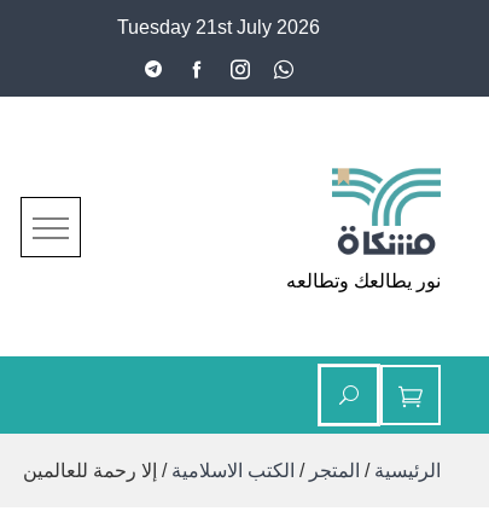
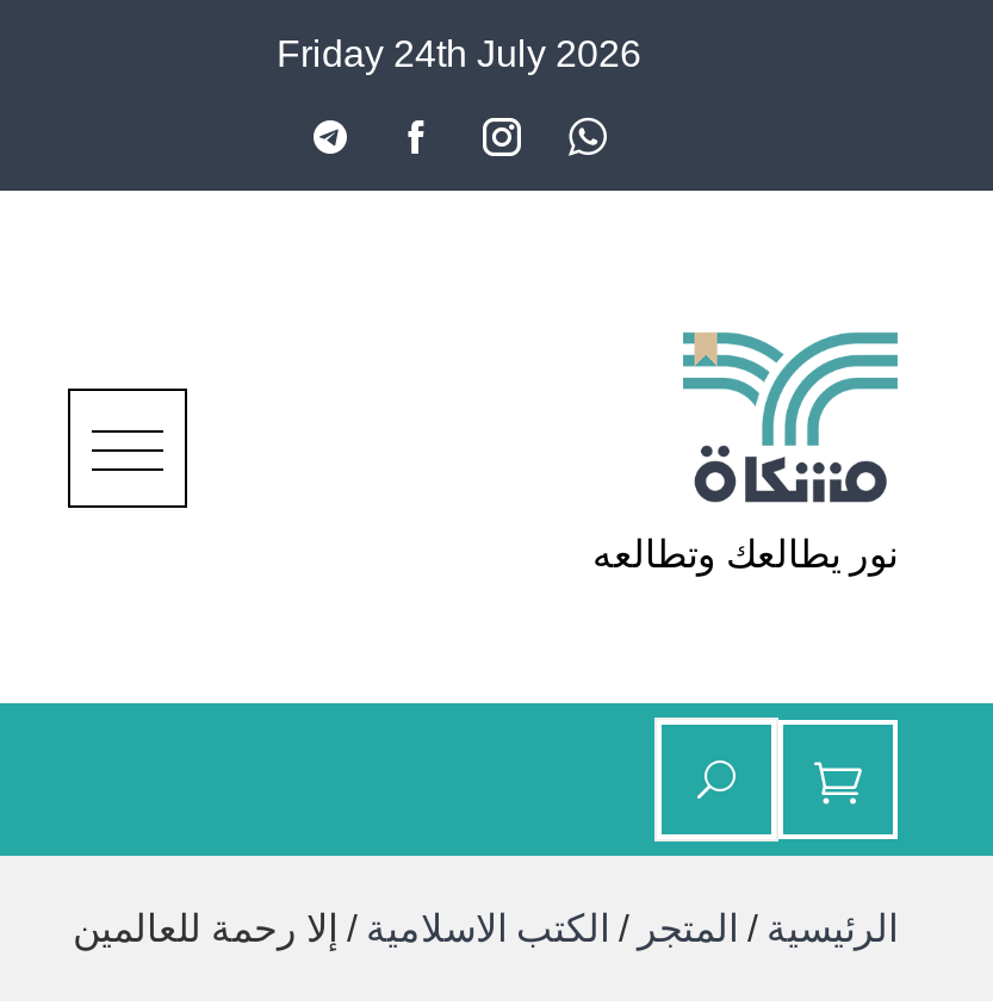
- Tuesday 21st July 2026
+ Friday 24th July 2026
